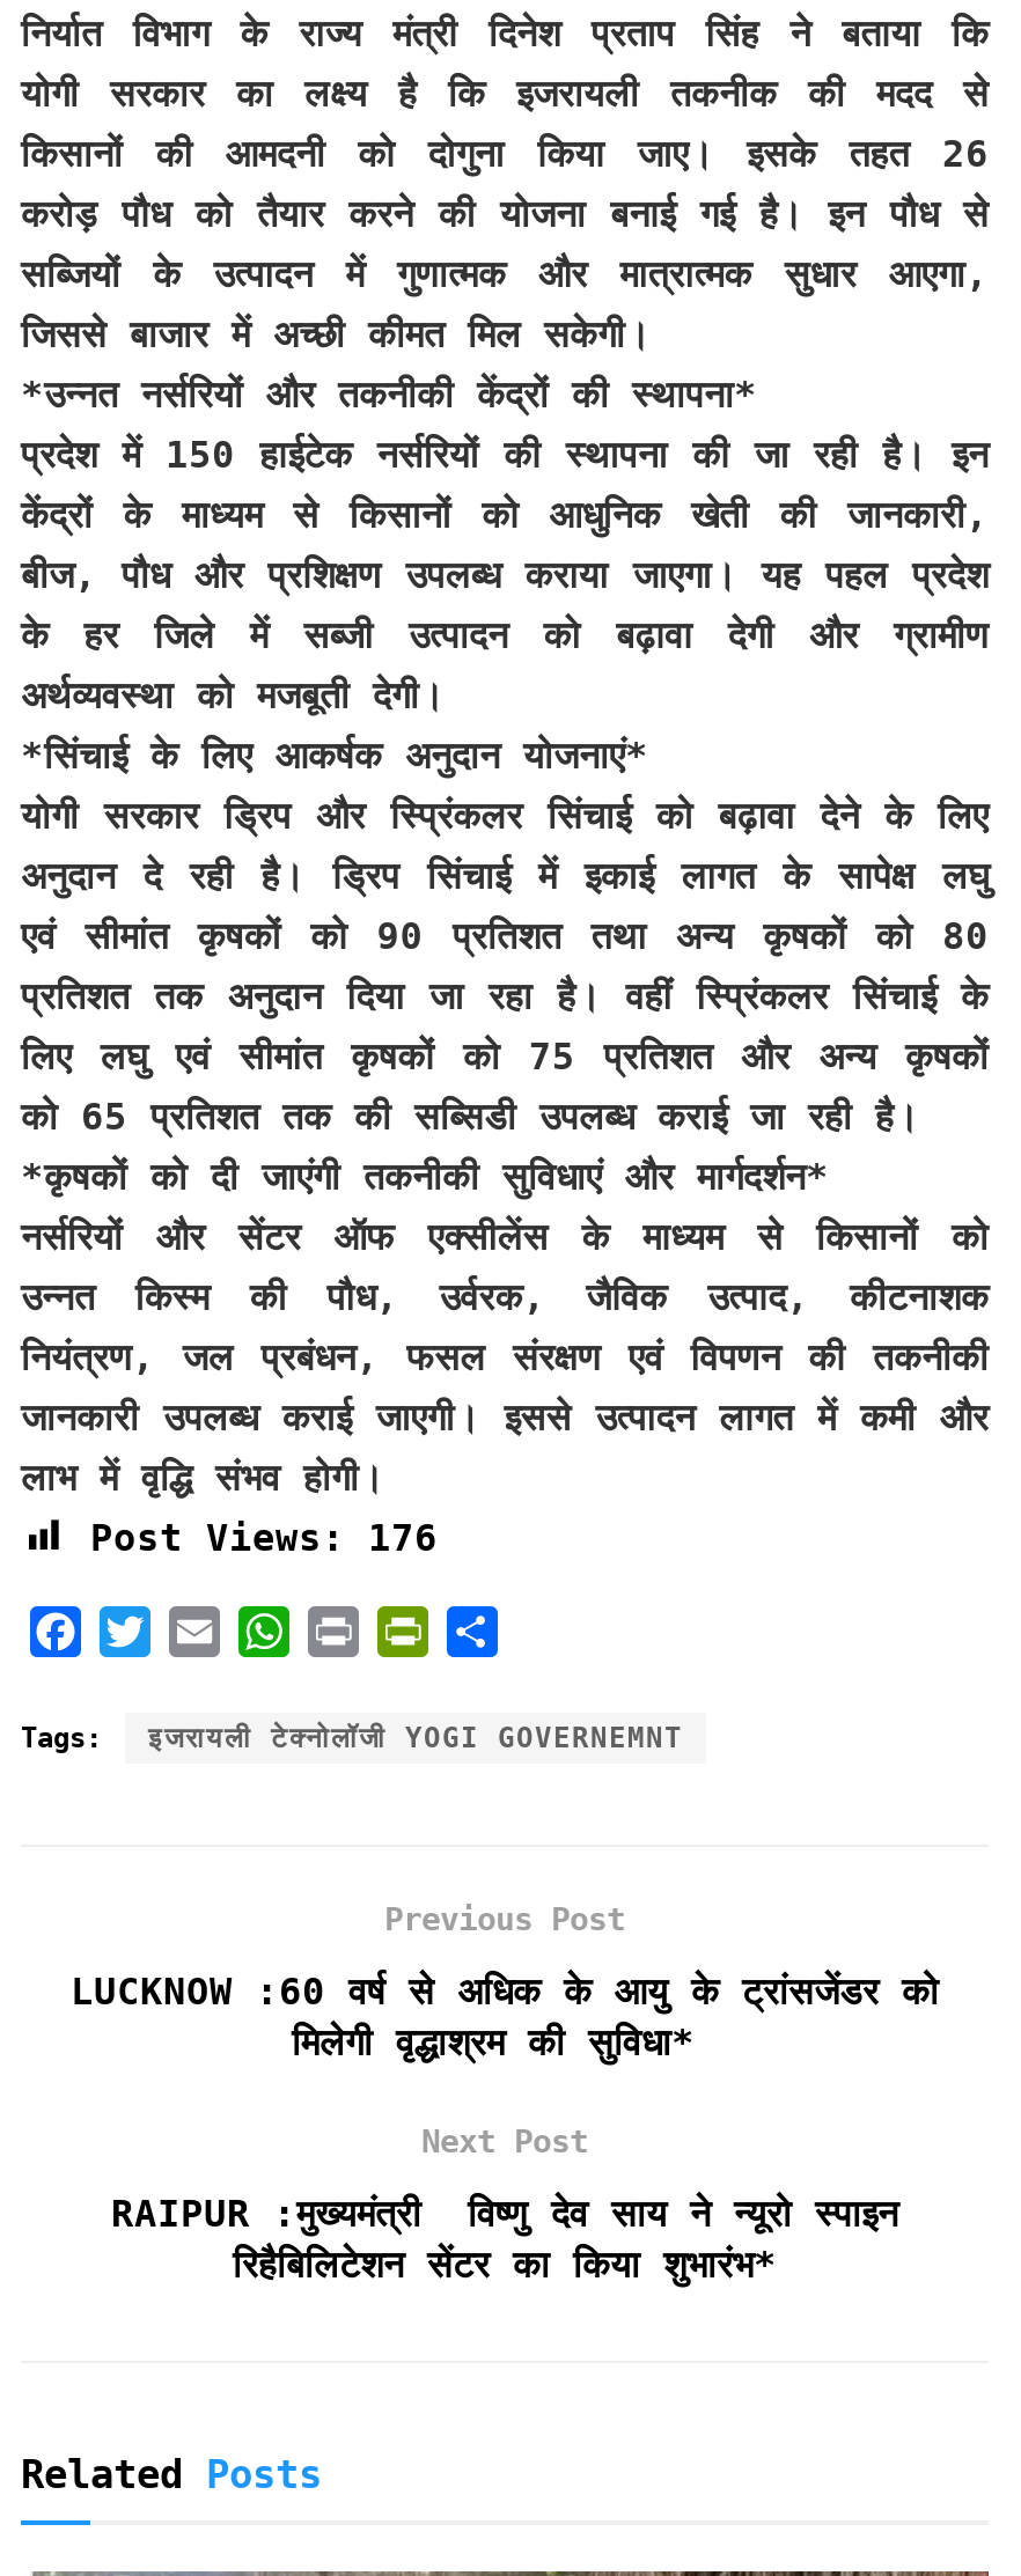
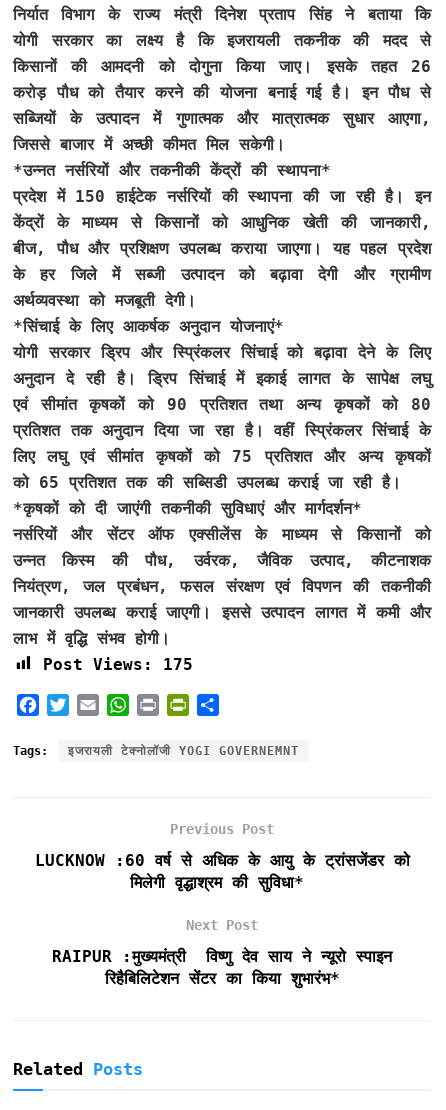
- Post Views: 176
+ Post Views: 175
